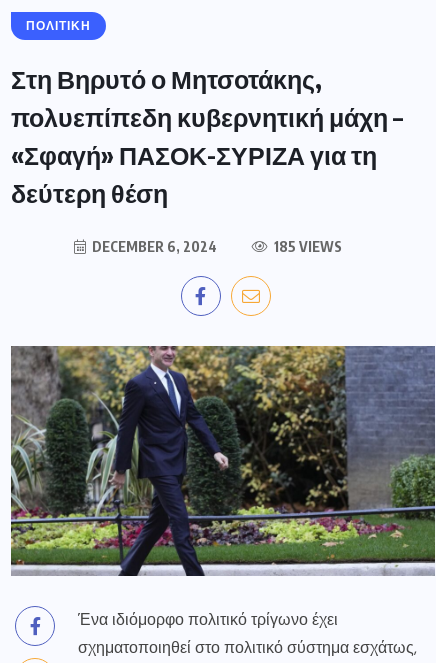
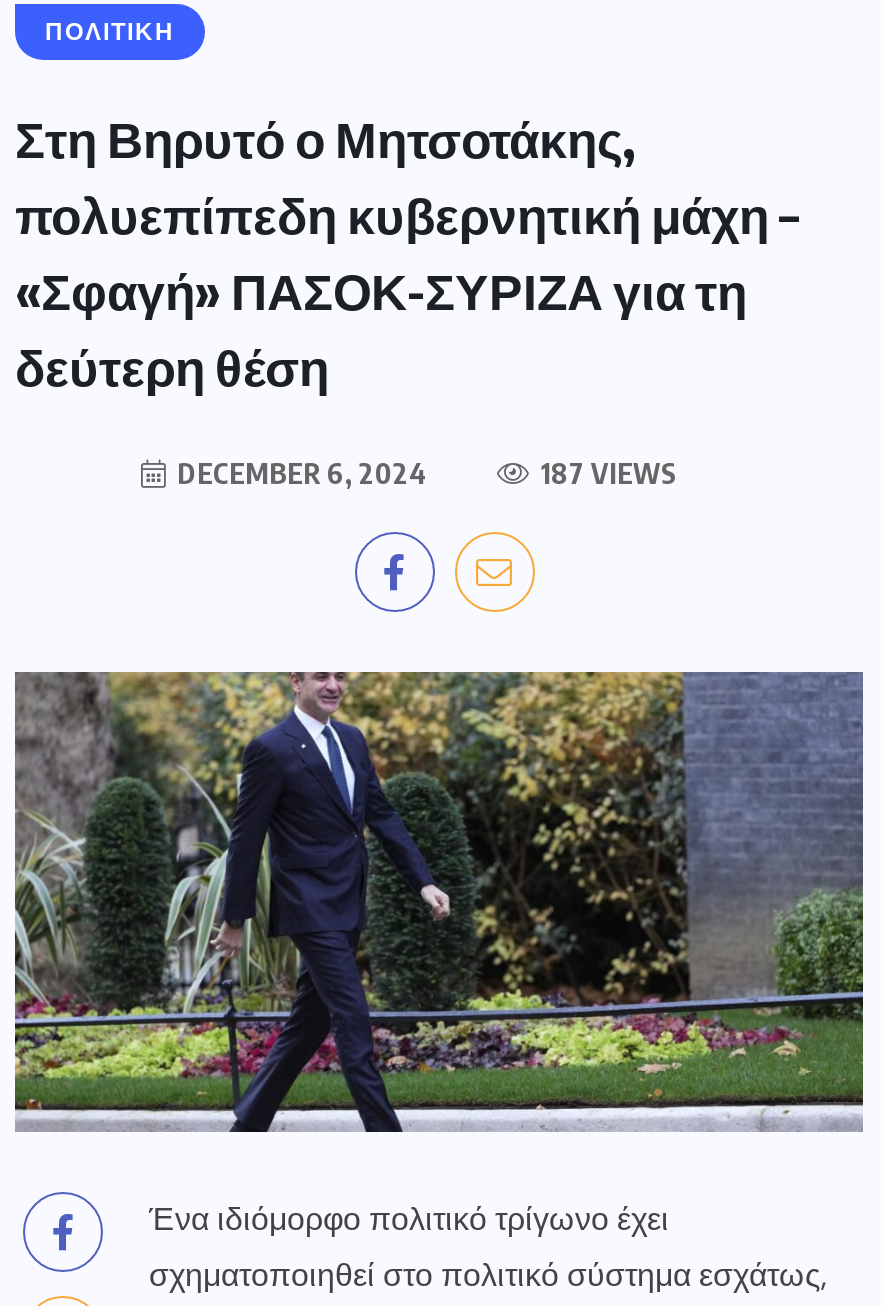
- 185 VIEWS
+ 187 VIEWS
